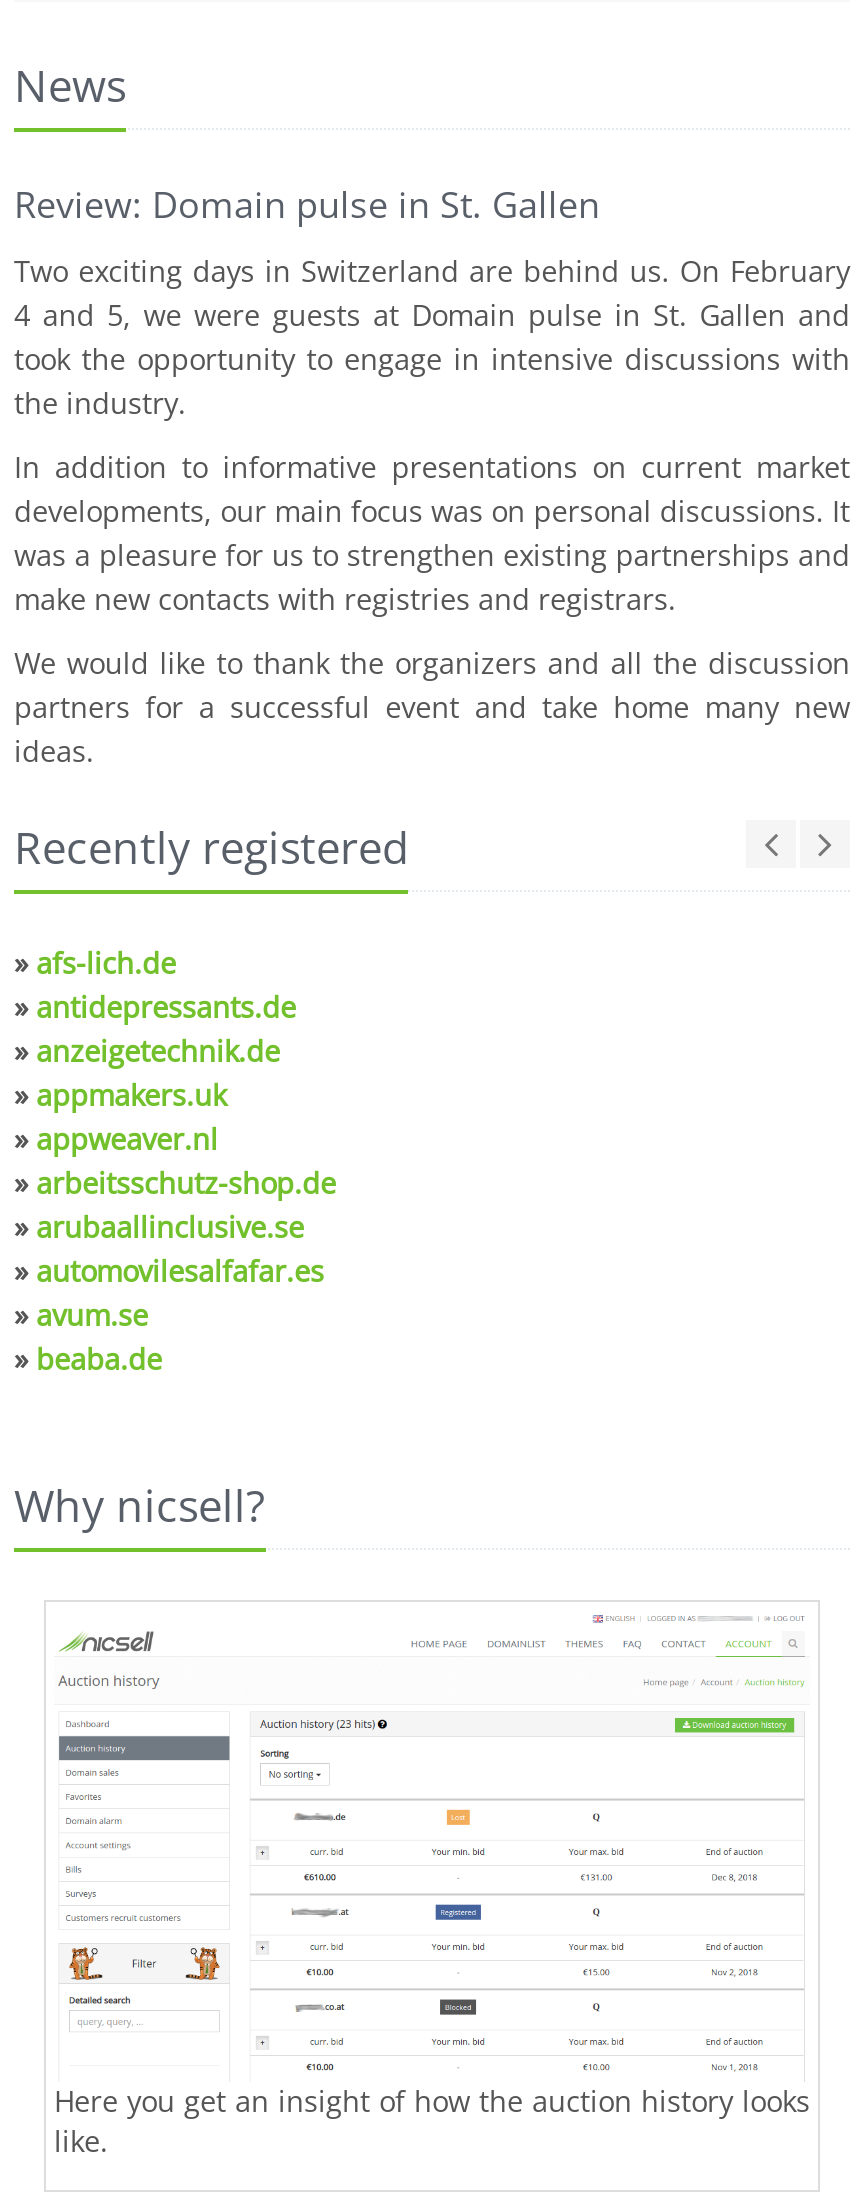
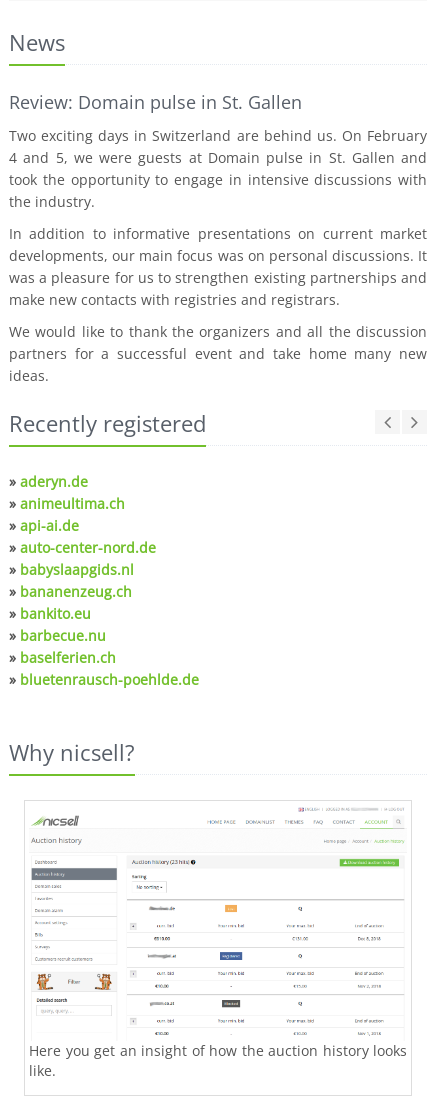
- » afs-lich.de
- » antidepressants.de
- » anzeigetechnik.de
- » appmakers.uk
- » appweaver.nl
- » arbeitsschutz-shop.de
- » arubaallinclusive.se
- » automovilesalfafar.es
- » avum.se
- » beaba.de
+ » aderyn.de
+ » animeultima.ch
+ » api-ai.de
+ » auto-center-nord.de
+ » babyslaapgids.nl
+ » bananenzeug.ch
+ » bankito.eu
+ » barbecue.nu
+ » baselferien.ch
+ » bluetenrausch-poehlde.de
